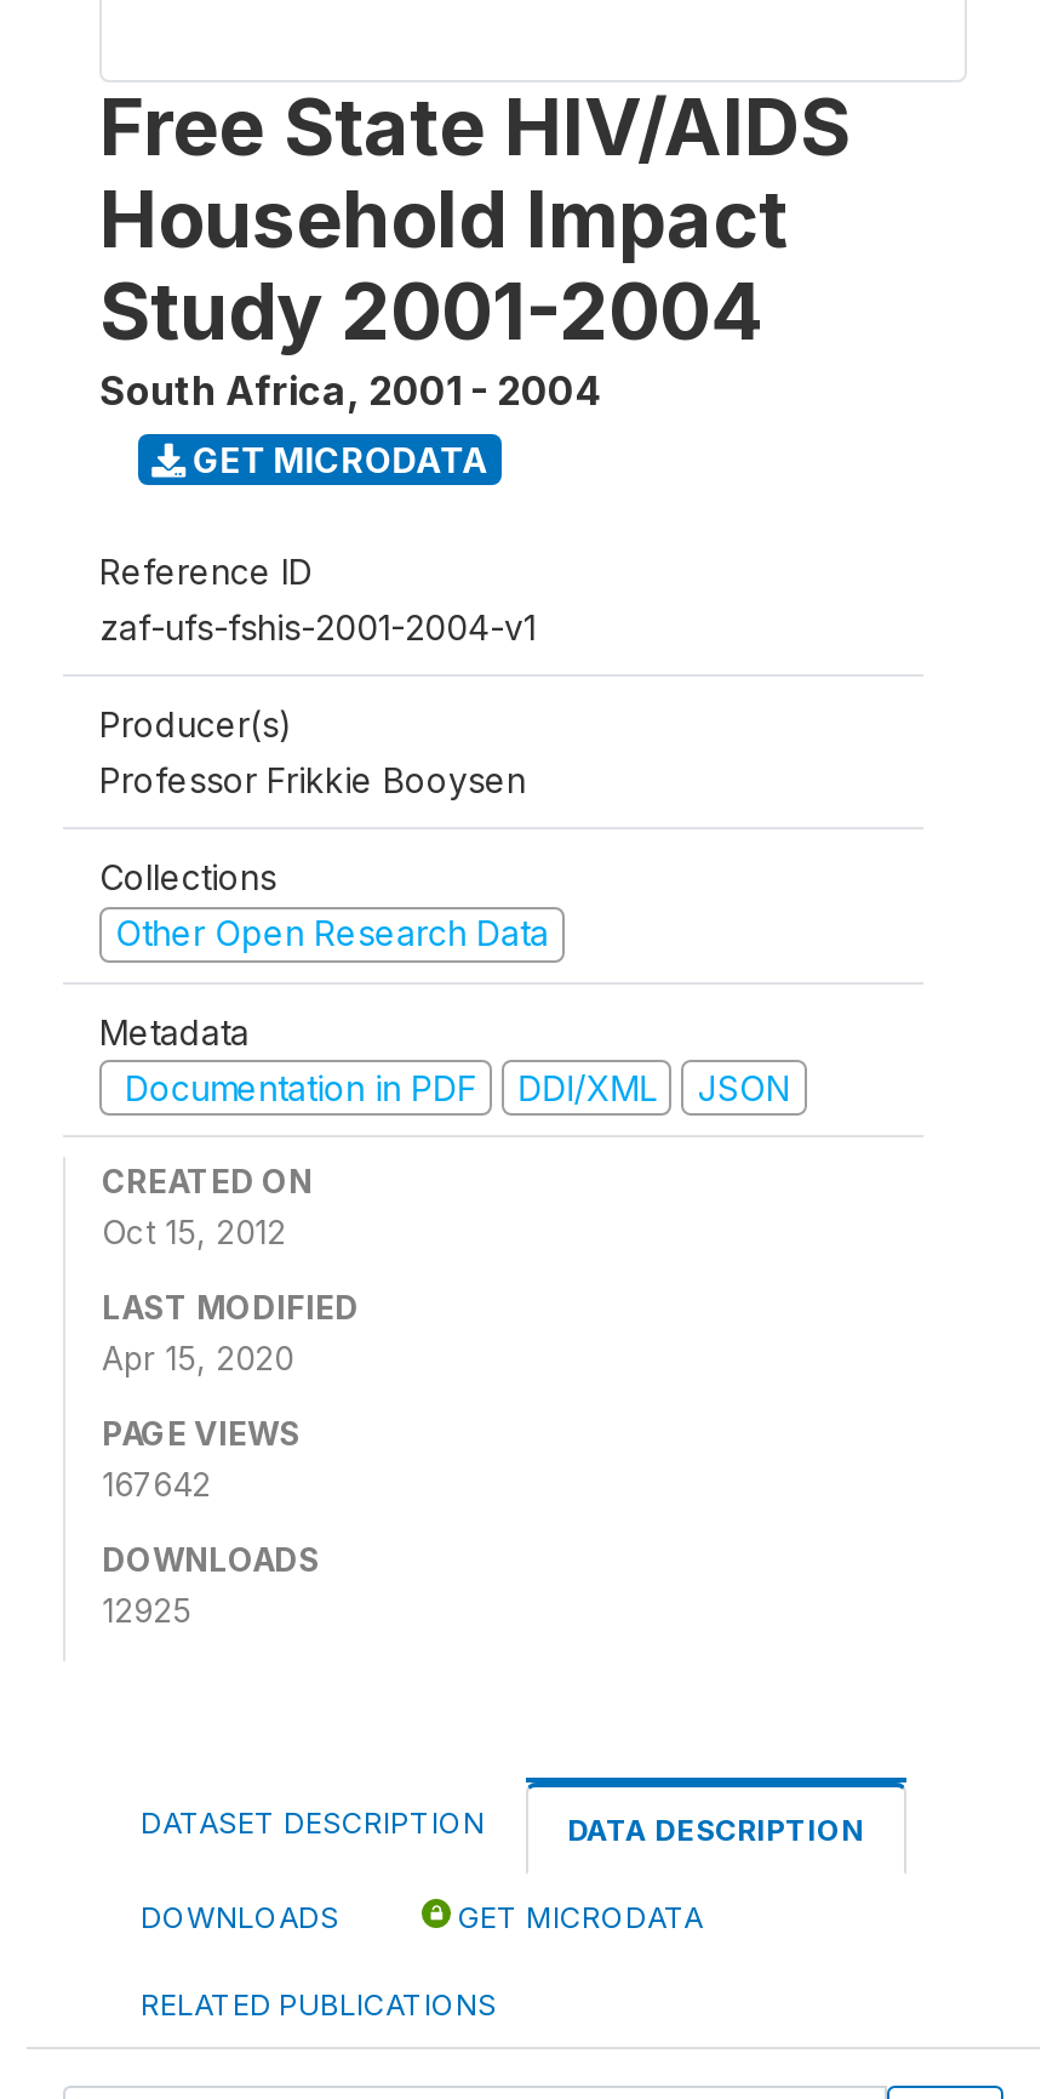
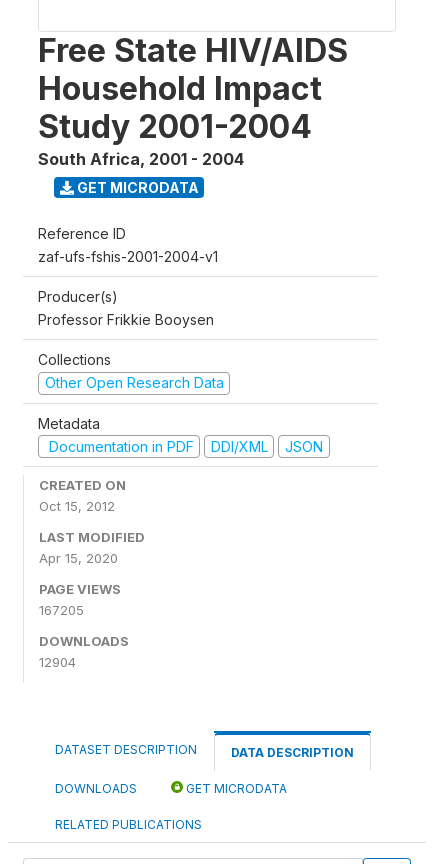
- 167642
+ 167205

- 12925
+ 12904
